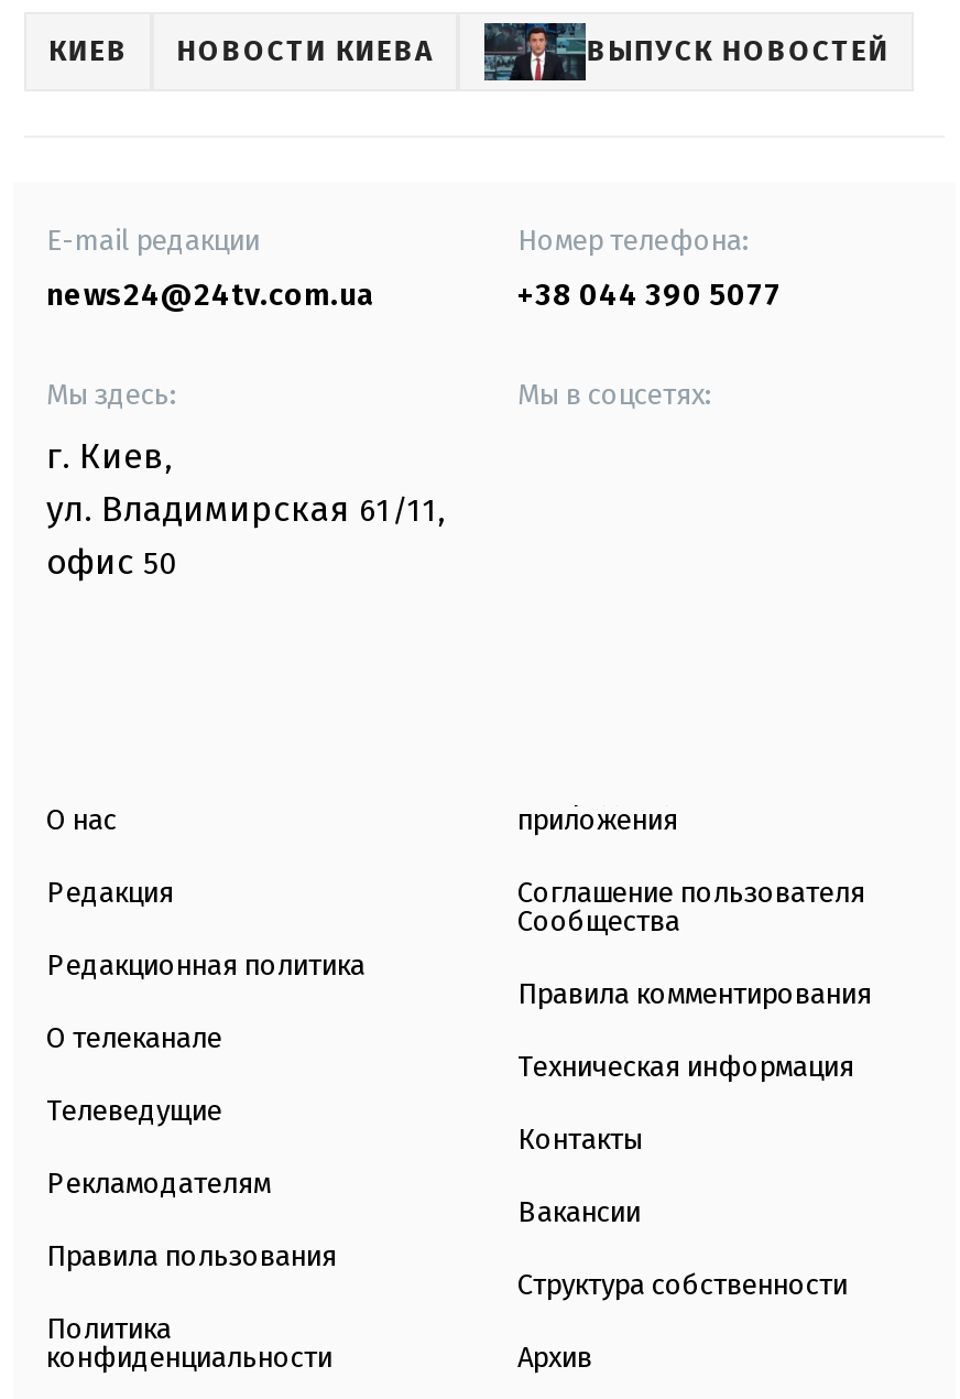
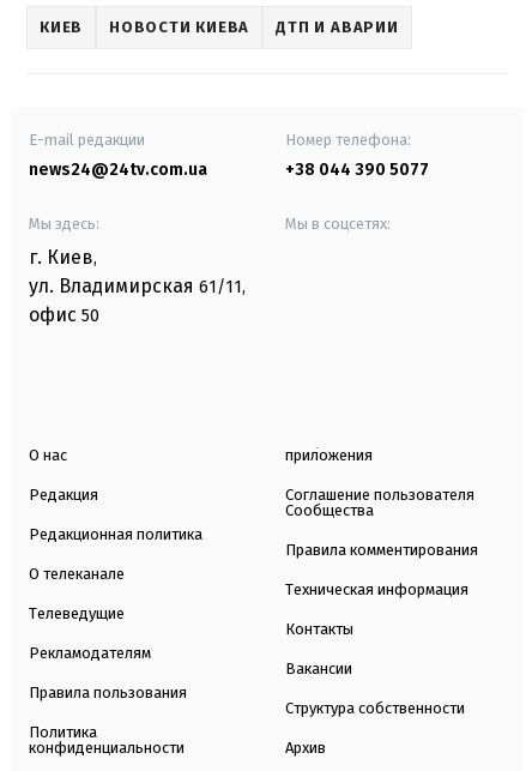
- ВЫПУСК НОВОСТЕЙ
+ ДТП И АВАРИИ
